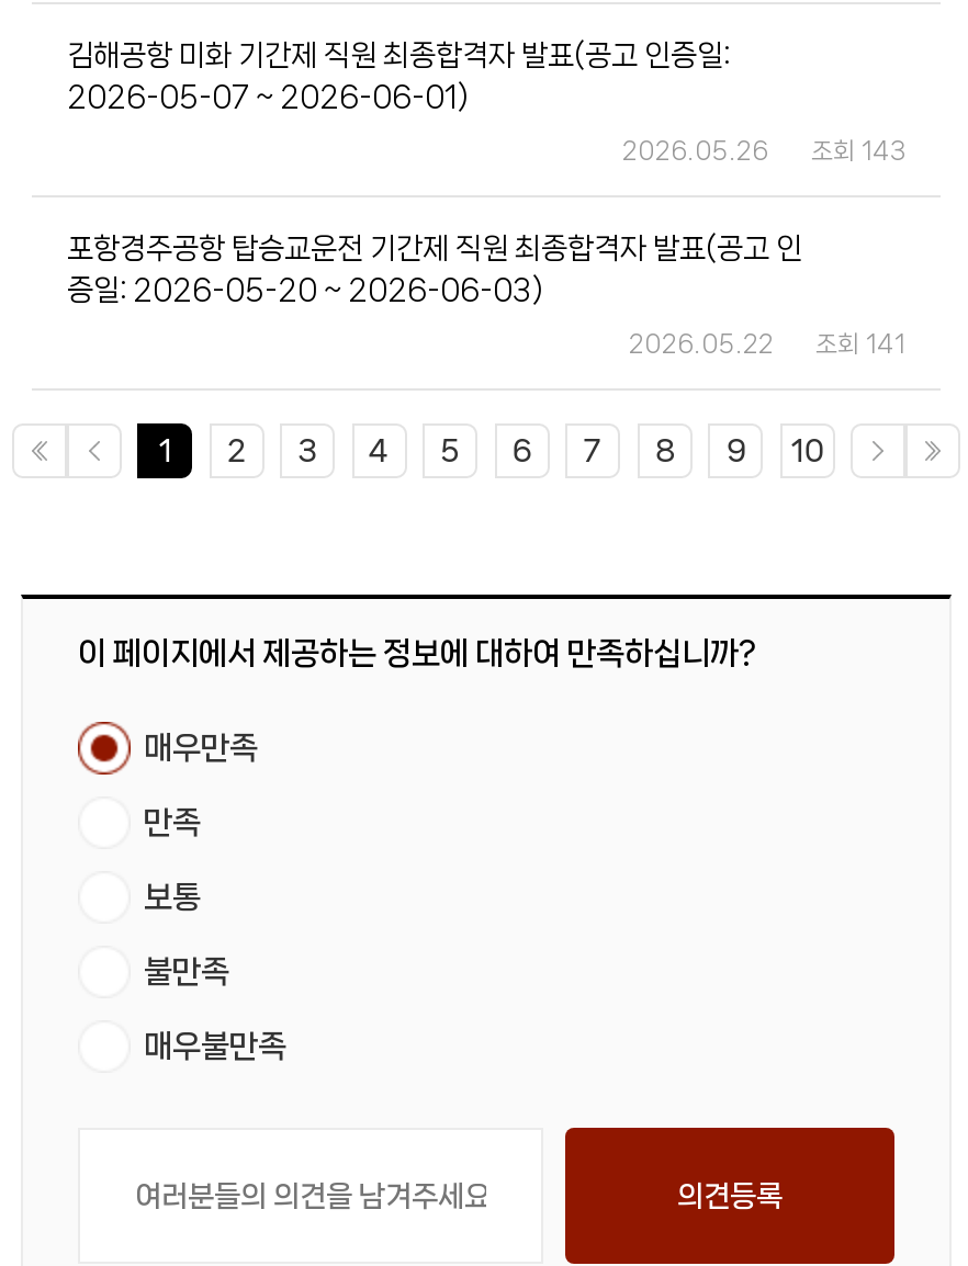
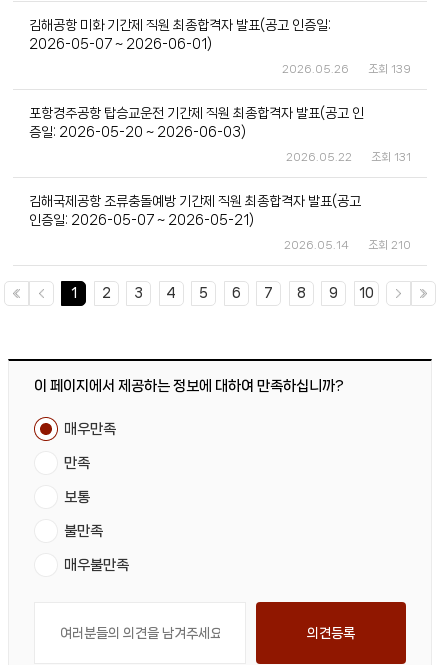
- 143
+ 139

- 141
+ 131
+ 김해국제공항 조류충돌예방 기간제 직원 최종합격자 발표(공고
+ 인증일: 2026-05-07 ~ 2026-05-21)
+ 2026.05.14
+ 210
